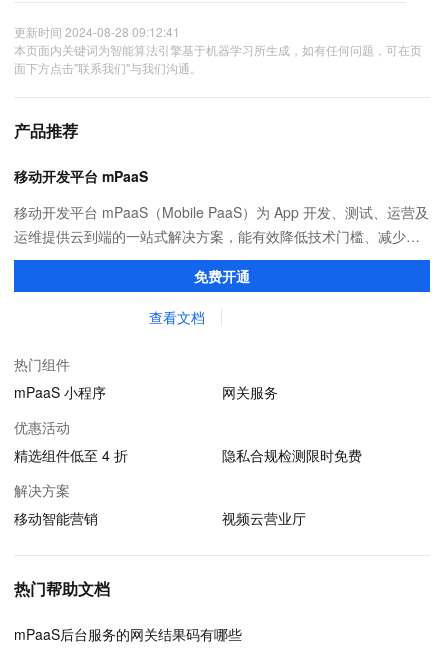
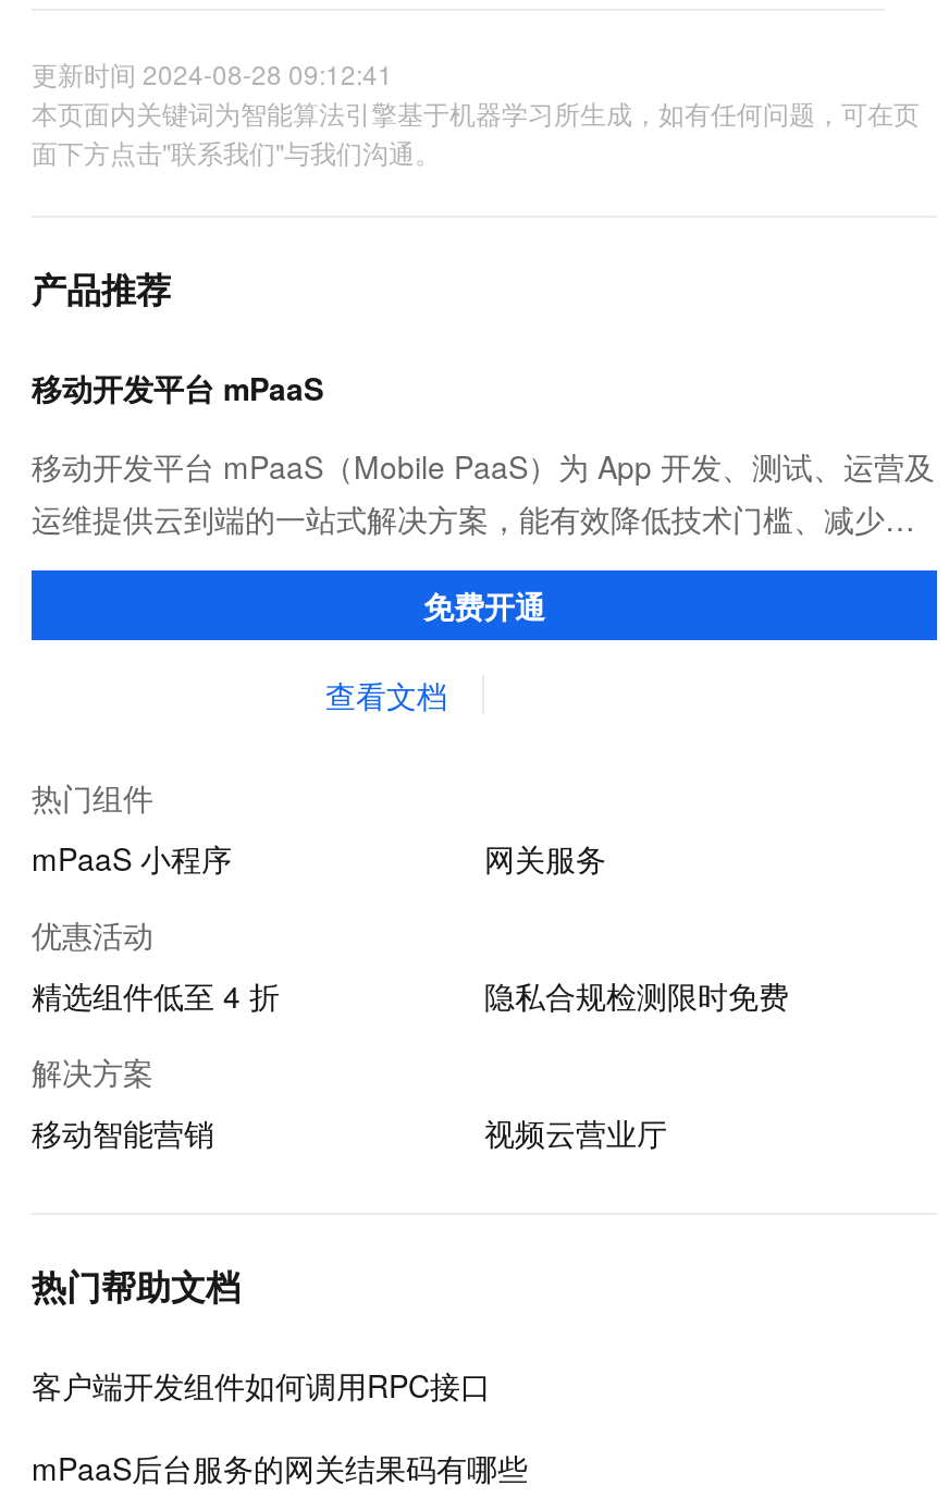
+ 客户端开发组件如何调用RPC接口
